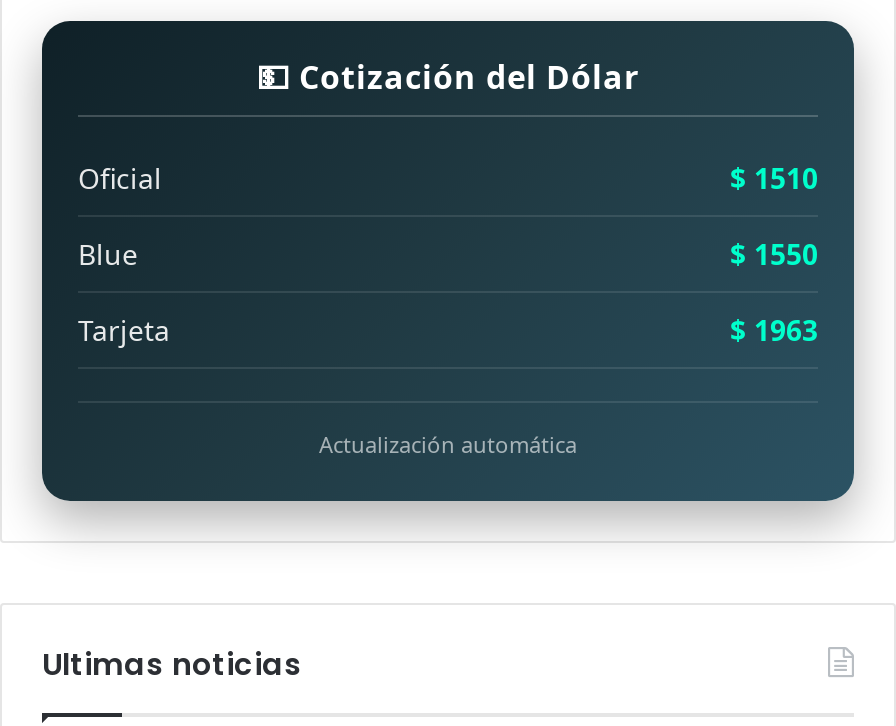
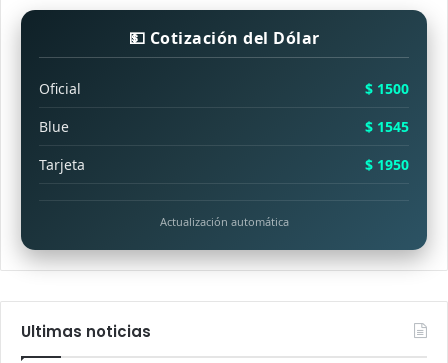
- $ 1510
+ $ 1500

- $ 1550
+ $ 1545

- $ 1963
+ $ 1950
